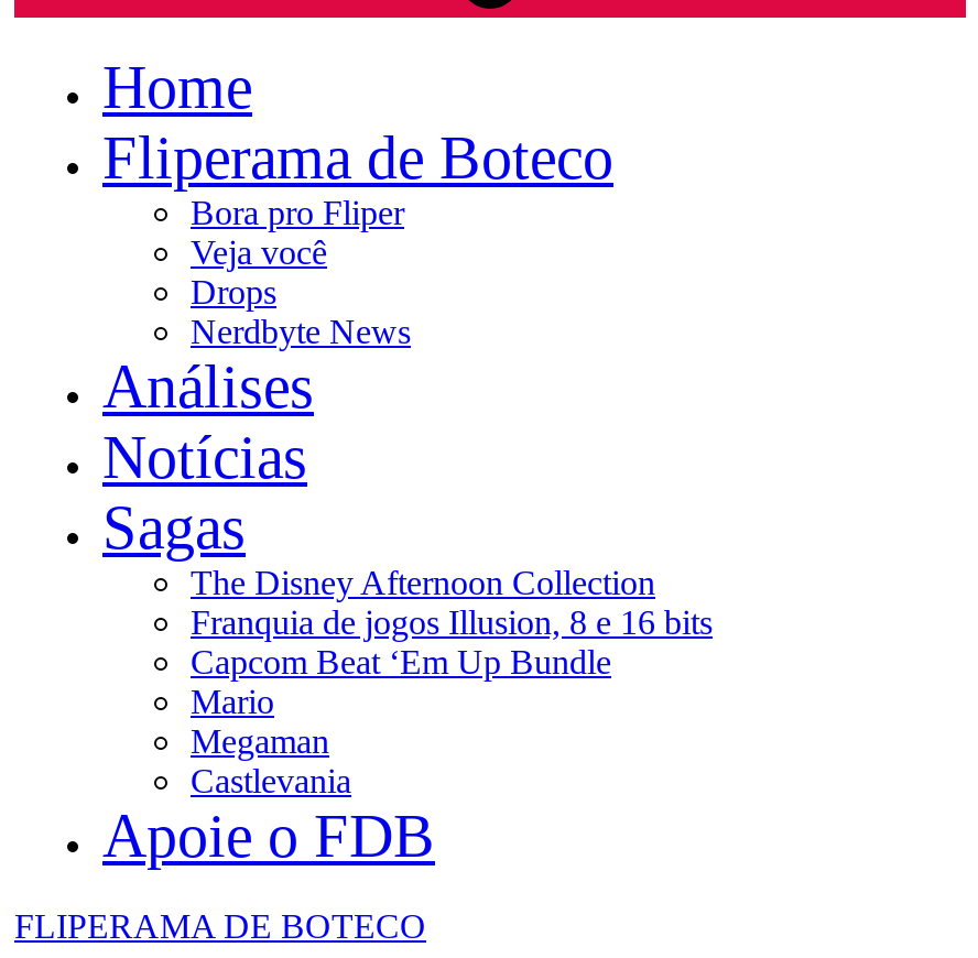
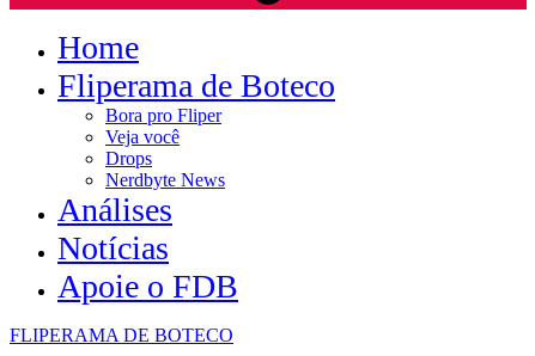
- Sagas
- The Disney Afternoon Collection
- Franquia de jogos Illusion, 8 e 16 bits
- Capcom Beat ‘Em Up Bundle
- Mario
- Megaman
- Castlevania
